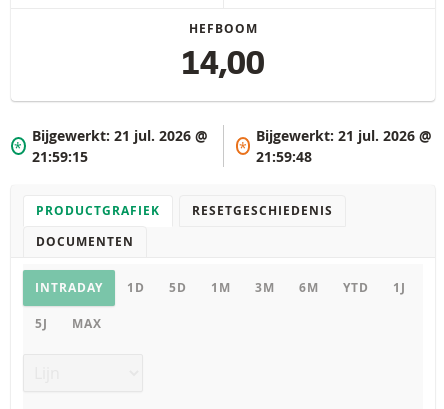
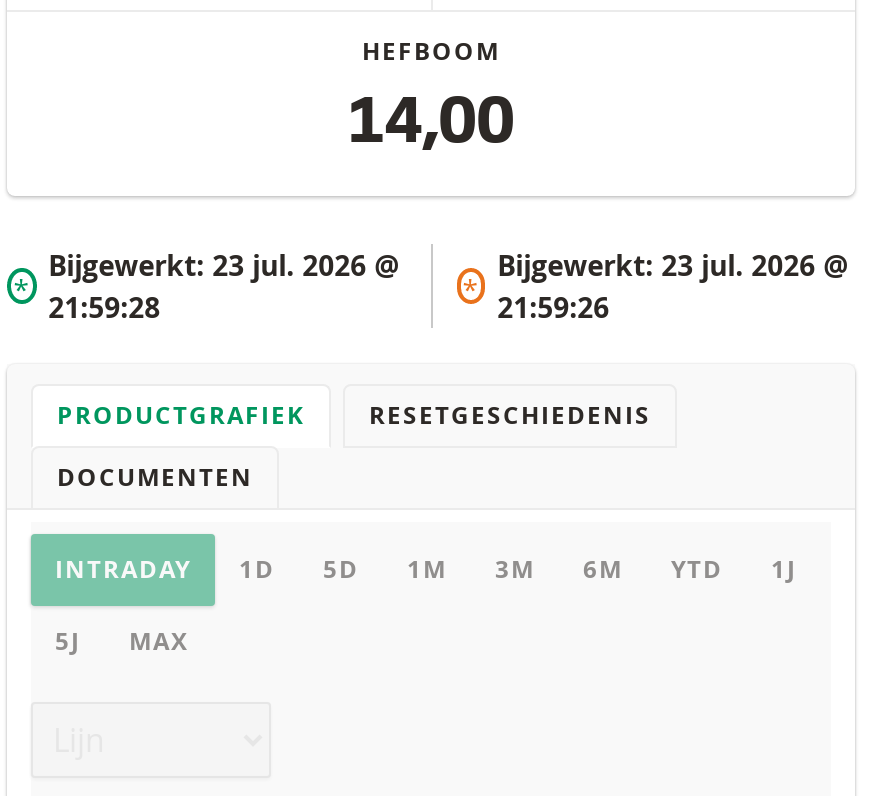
- Bijgewerkt: 21 jul. 2026 @
+ Bijgewerkt: 23 jul. 2026 @

- Bijgewerkt: 21 jul. 2026 @
+ Bijgewerkt: 23 jul. 2026 @

- 21:59:15
+ 21:59:28

- 21:59:48
+ 21:59:26
